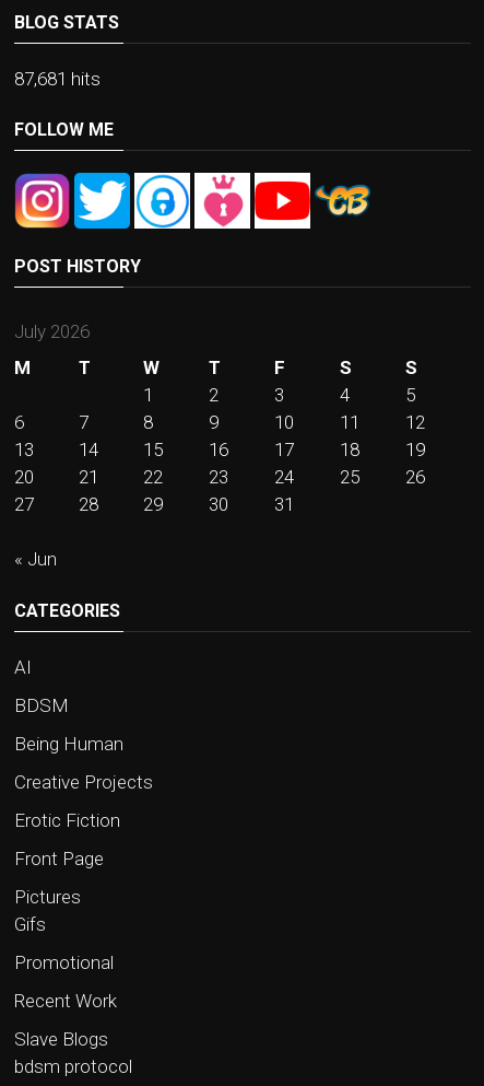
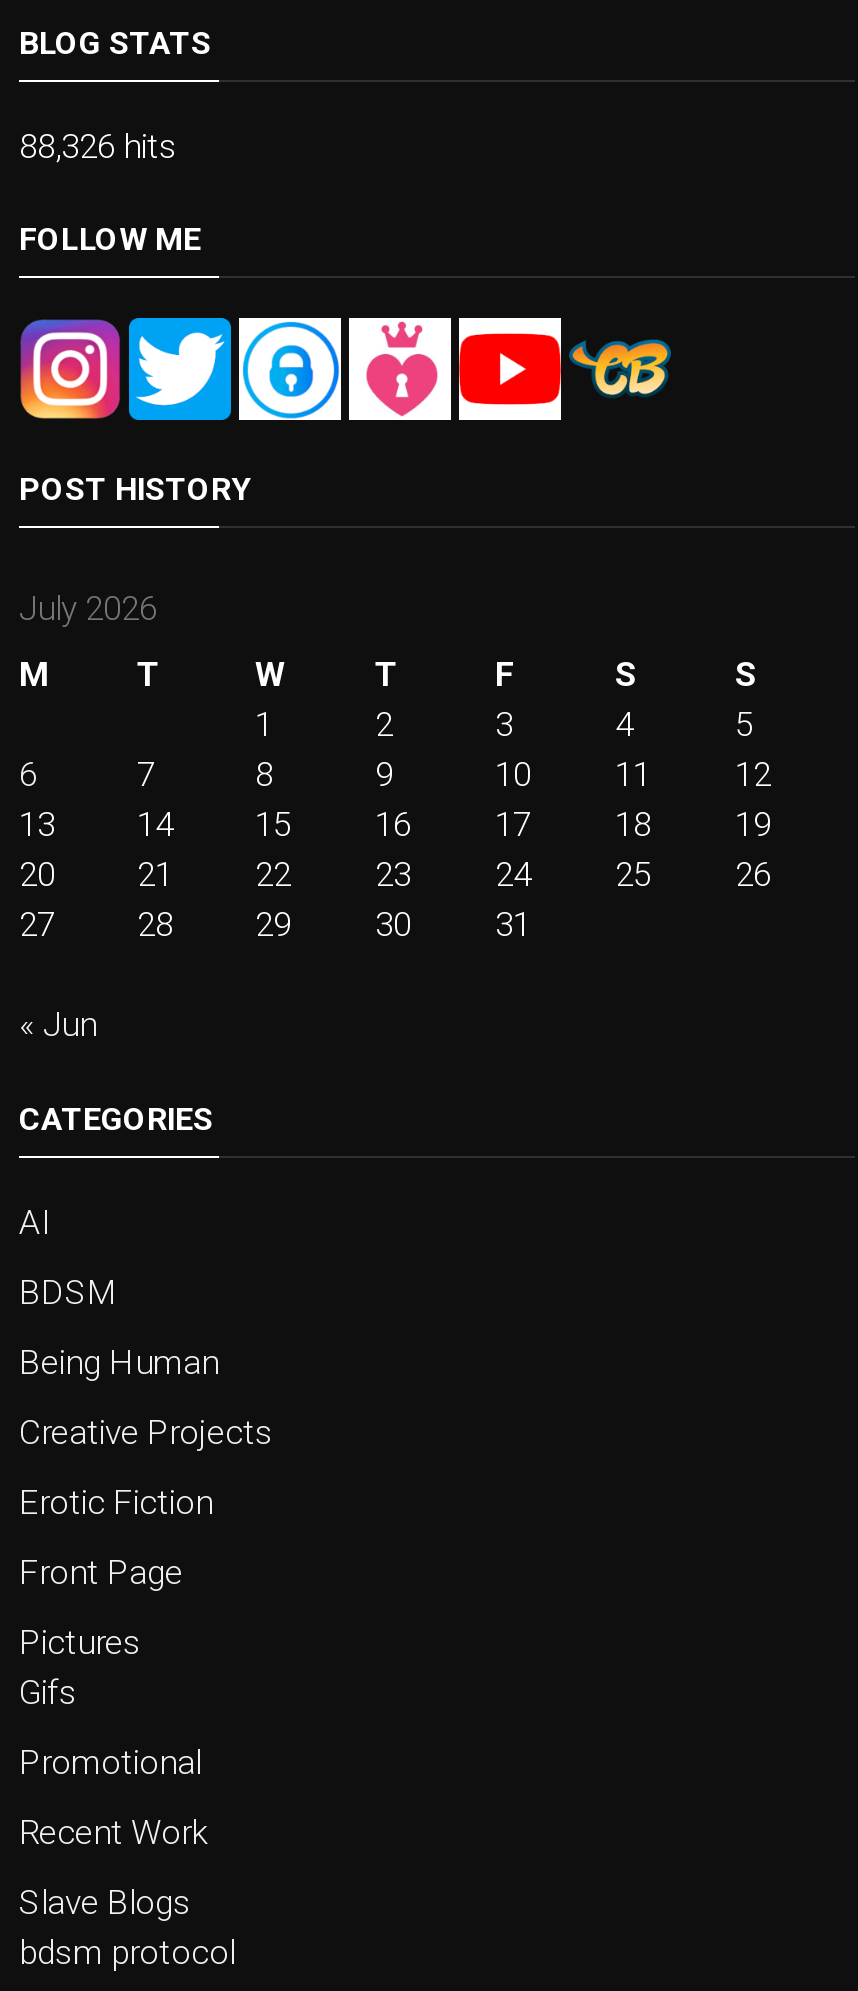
- 87,681 hits
+ 88,326 hits
